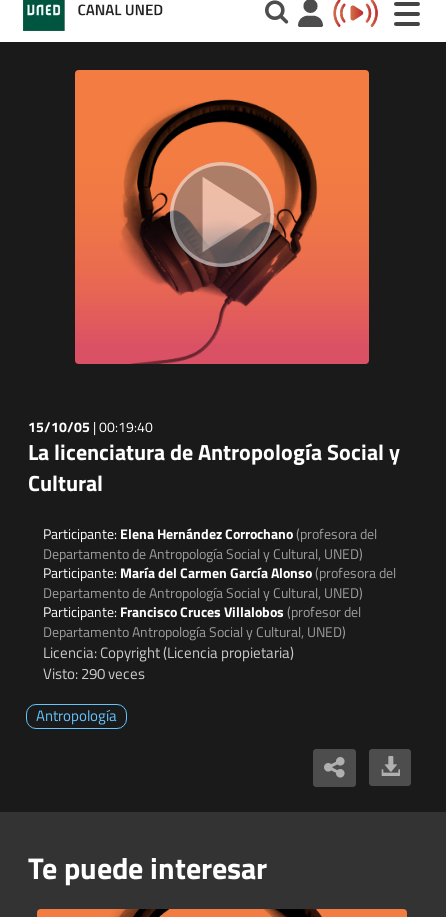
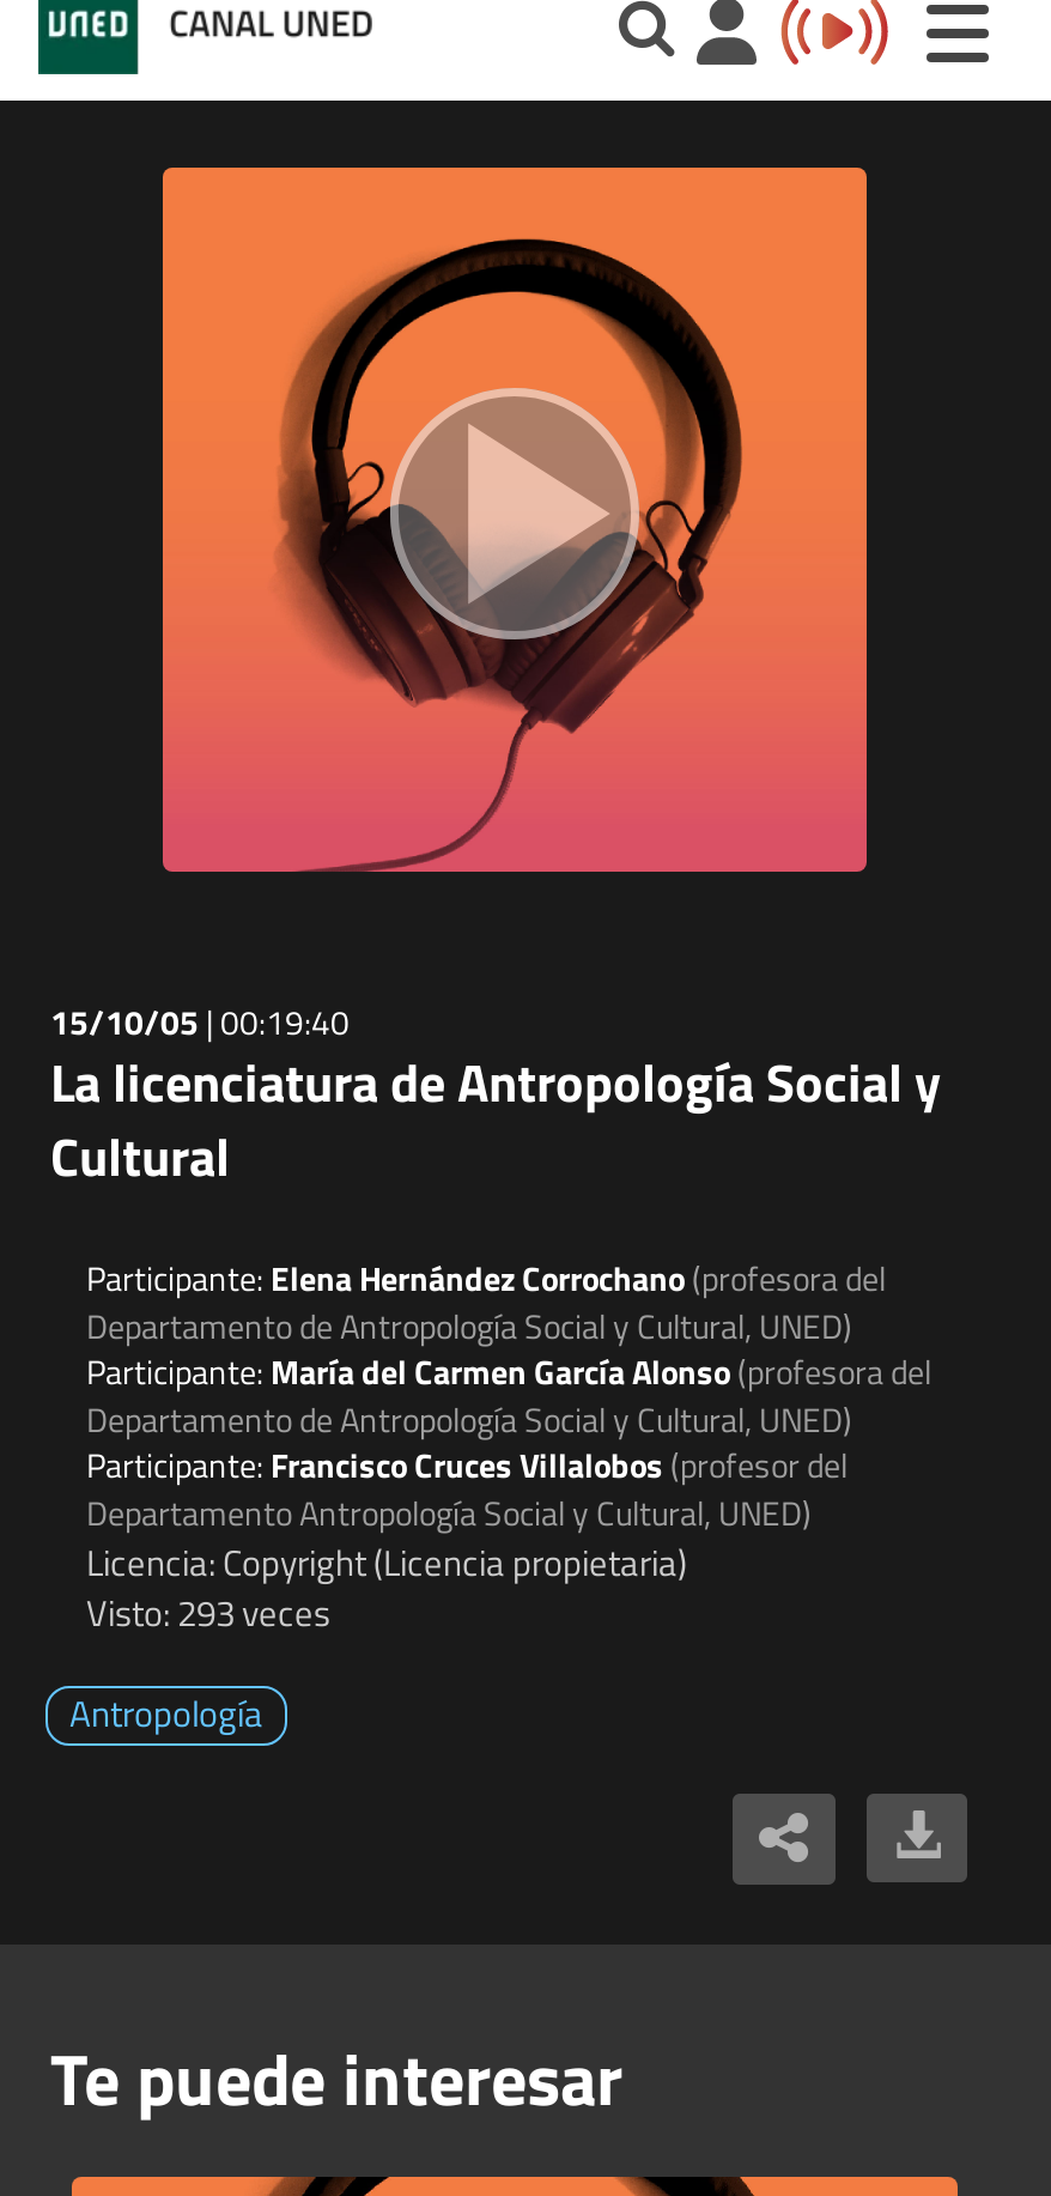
- Visto: 290 veces
+ Visto: 293 veces
